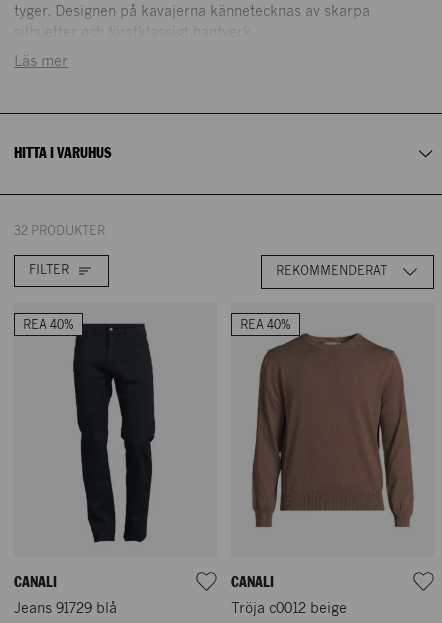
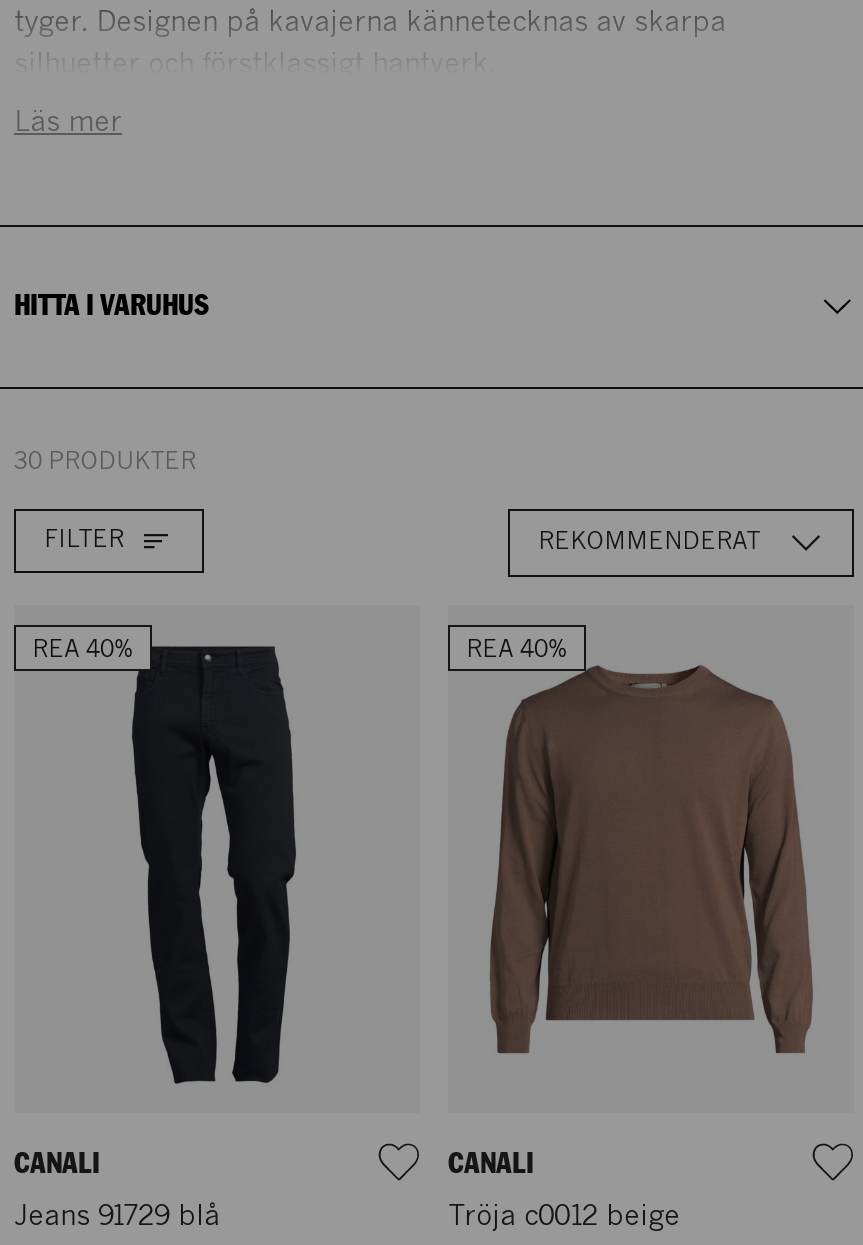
- 32 PRODUKTER
+ 30 PRODUKTER
